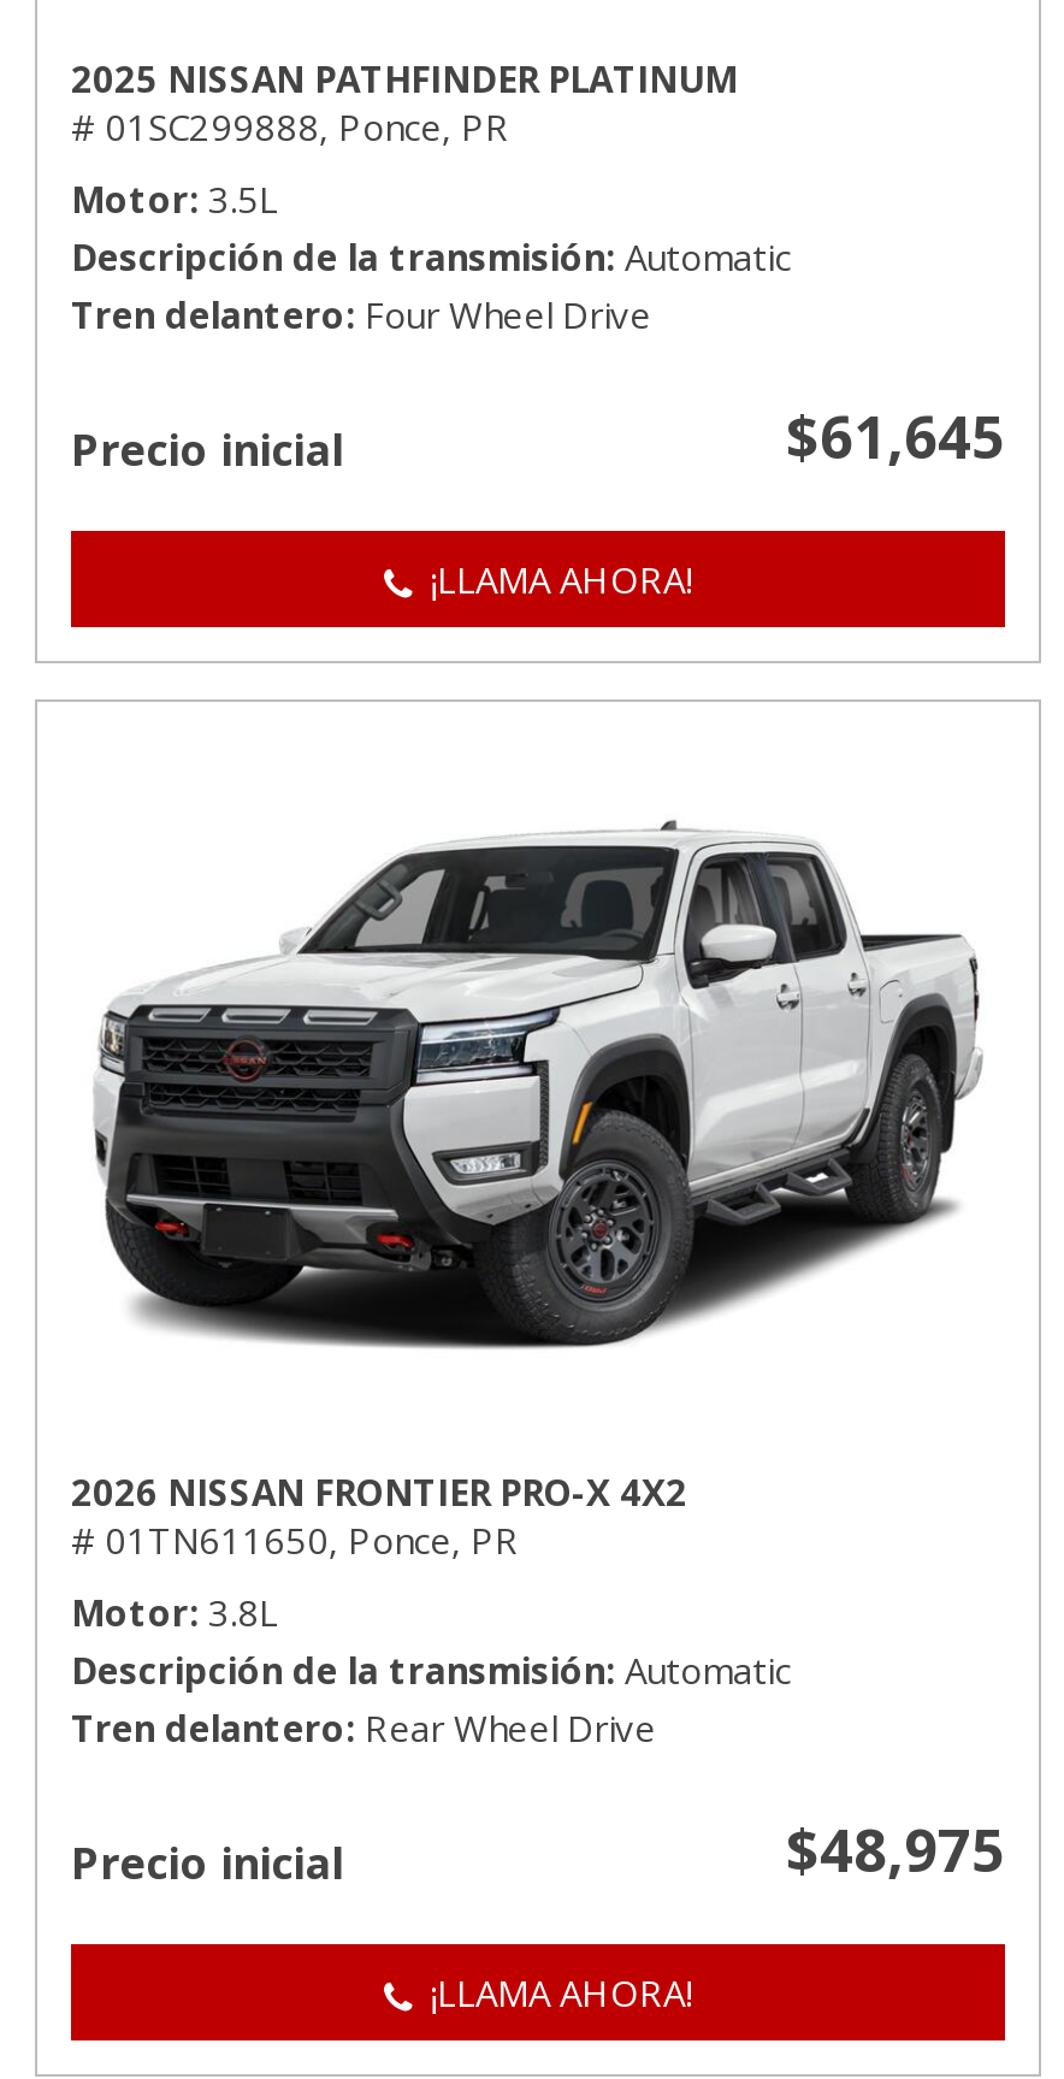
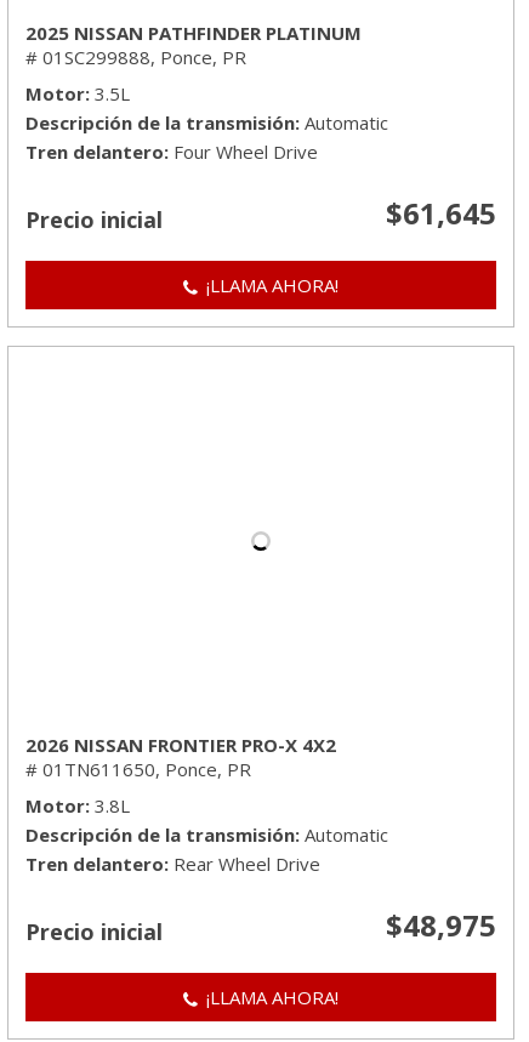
- [image]
